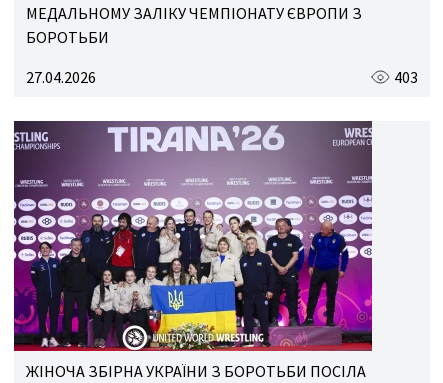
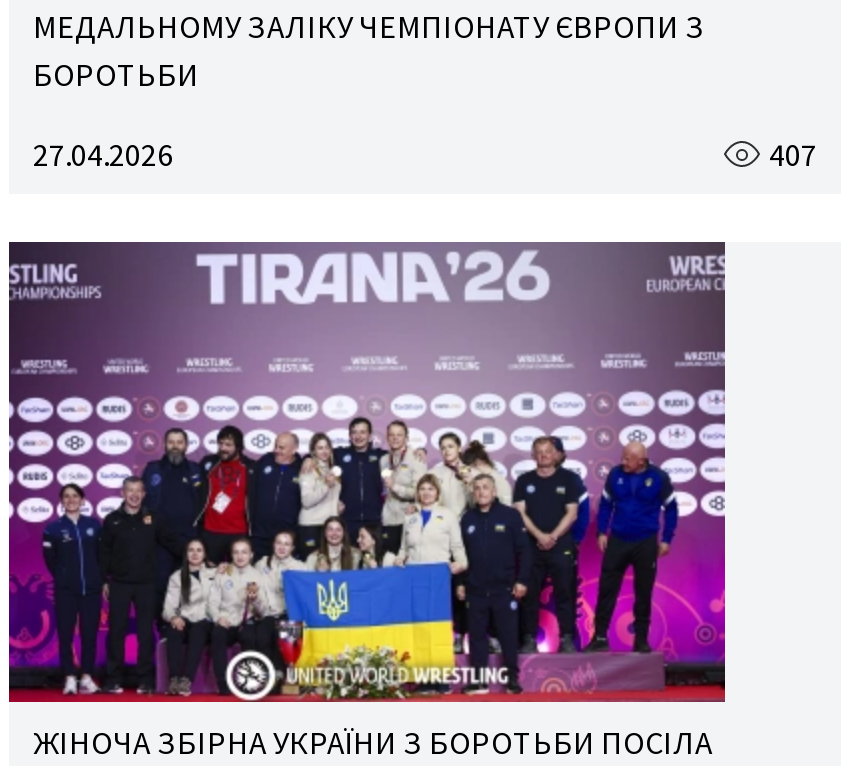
- 403
+ 407
